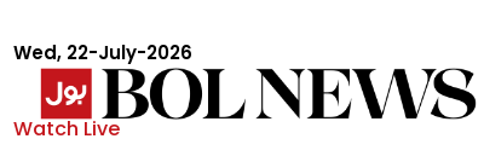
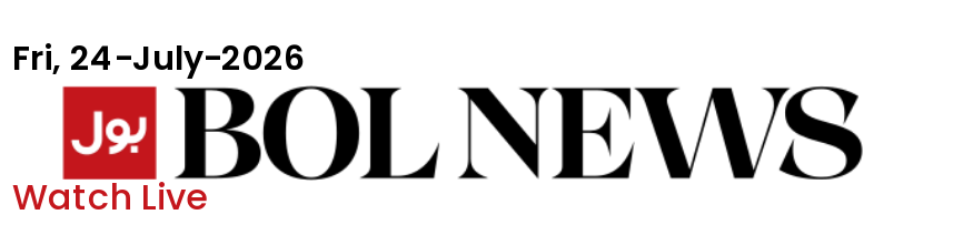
- Wed, 22-July-2026
+ Fri, 24-July-2026
